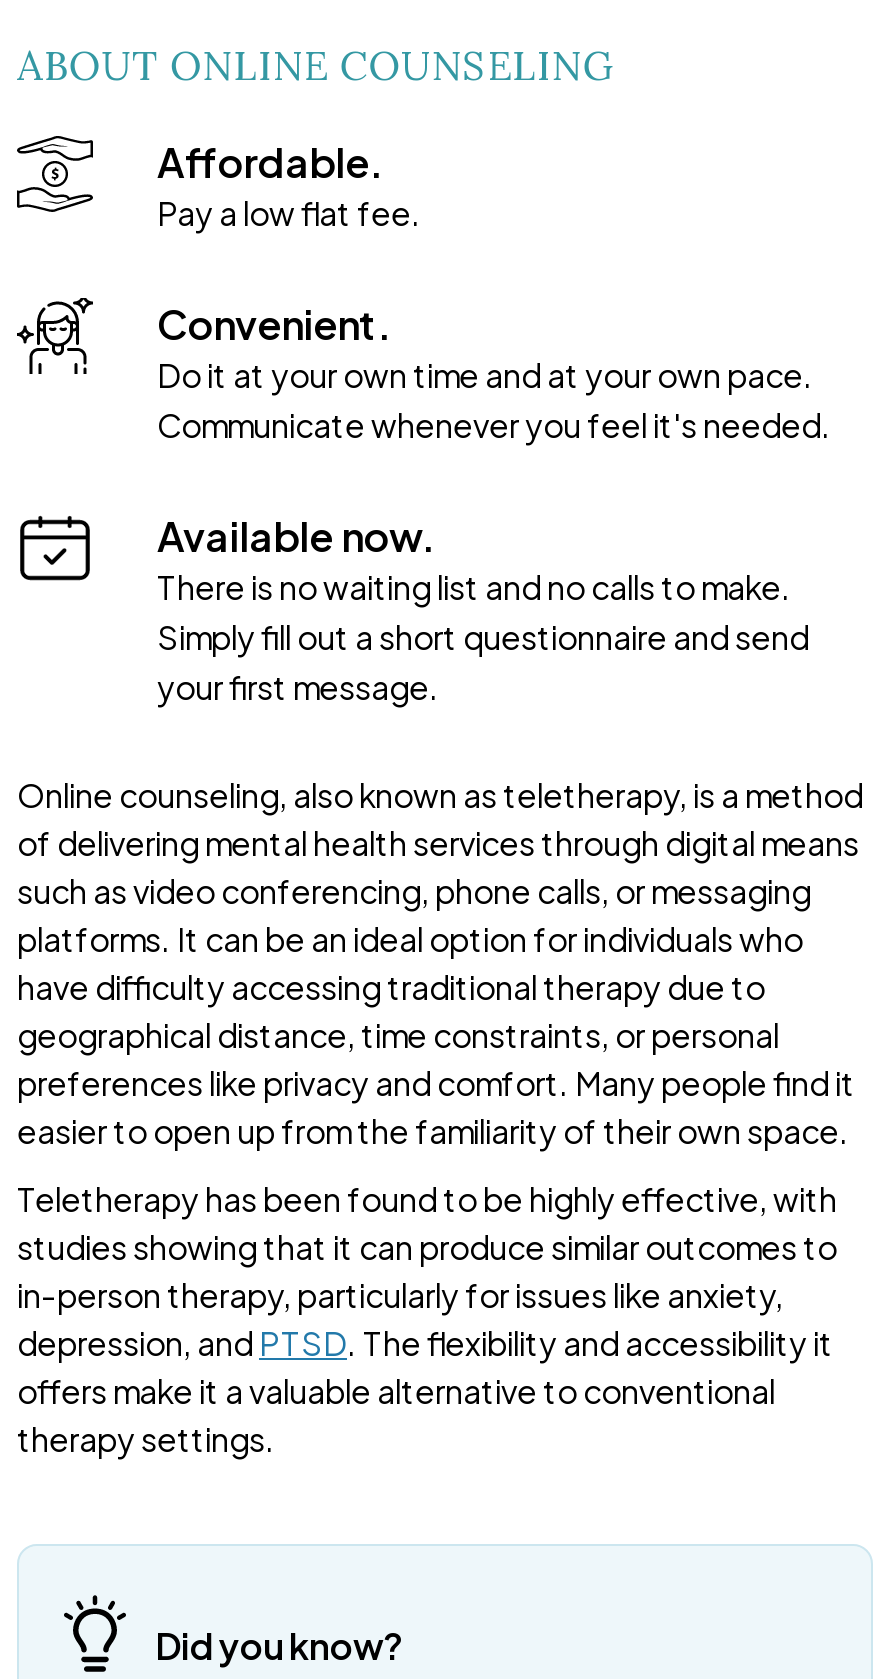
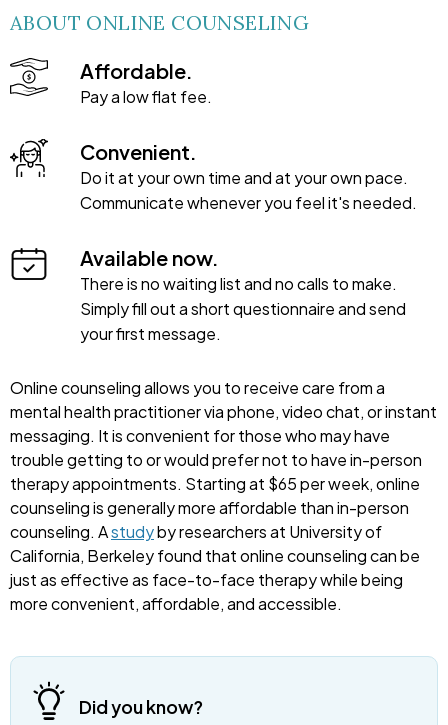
- Online counseling, also known as teletherapy, is a method
- of delivering mental health services through digital means
- such as video conferencing, phone calls, or messaging
- platforms. It can be an ideal option for individuals who
- have difficulty accessing traditional therapy due to
- geographical distance, time constraints, or personal
- preferences like privacy and comfort. Many people find it
- easier to open up from the familiarity of their own space.
- Teletherapy has been found to be highly effective, with
- studies showing that it can produce similar outcomes to
- in-person therapy, particularly for issues like anxiety,
- depression, and PTSD. The flexibility and accessibility it
- offers make it a valuable alternative to conventional
- therapy settings.
+ Online counseling allows you to receive care from a
+ mental health practitioner via phone, video chat, or instant
+ messaging. It is convenient for those who may have
+ trouble getting to or would prefer not to have in-person
+ therapy appointments. Starting at $65 per week, online
+ counseling is generally more affordable than in-person
+ counseling. A study by researchers at University of
+ California, Berkeley found that online counseling can be
+ just as effective as face-to-face therapy while being
+ more convenient, affordable, and accessible.
